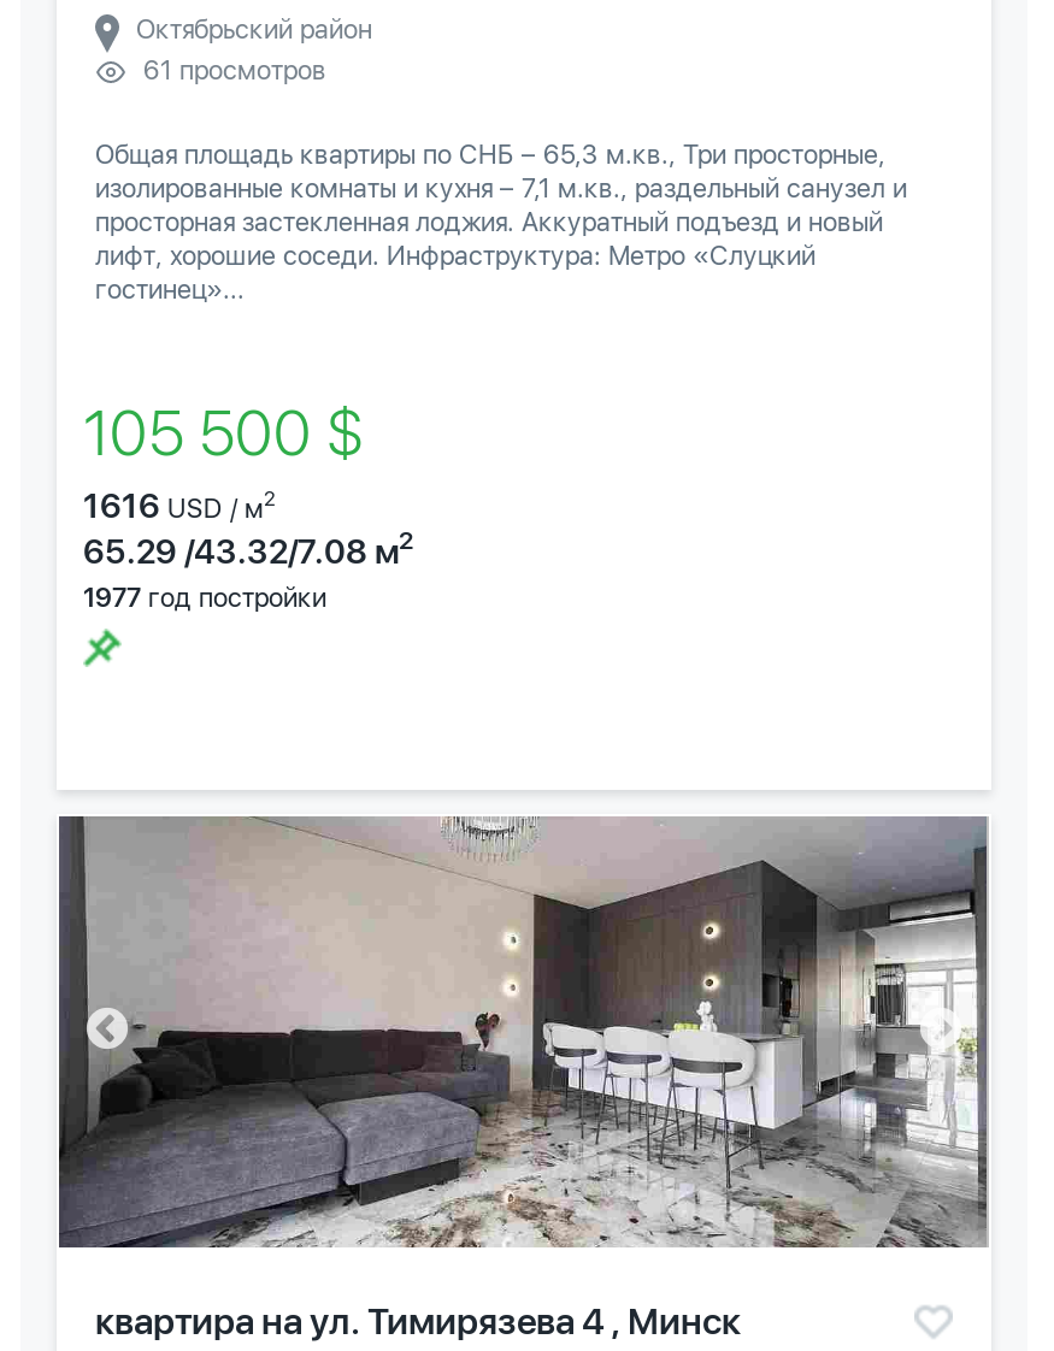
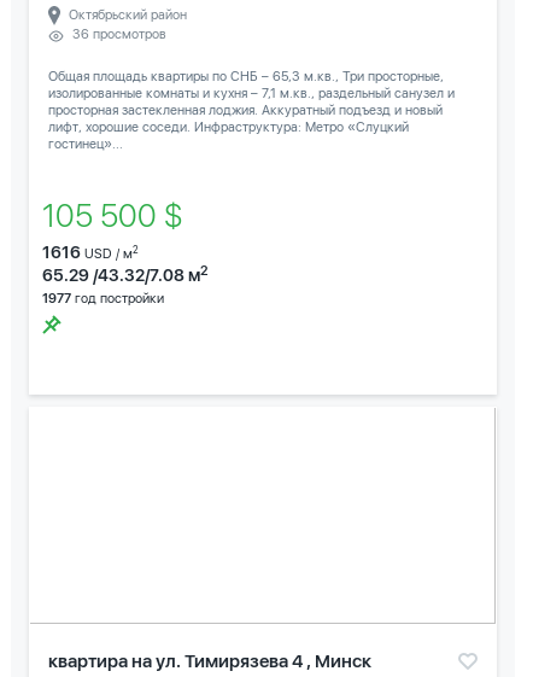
- 61 просмотров
+ 36 просмотров

- [image]
